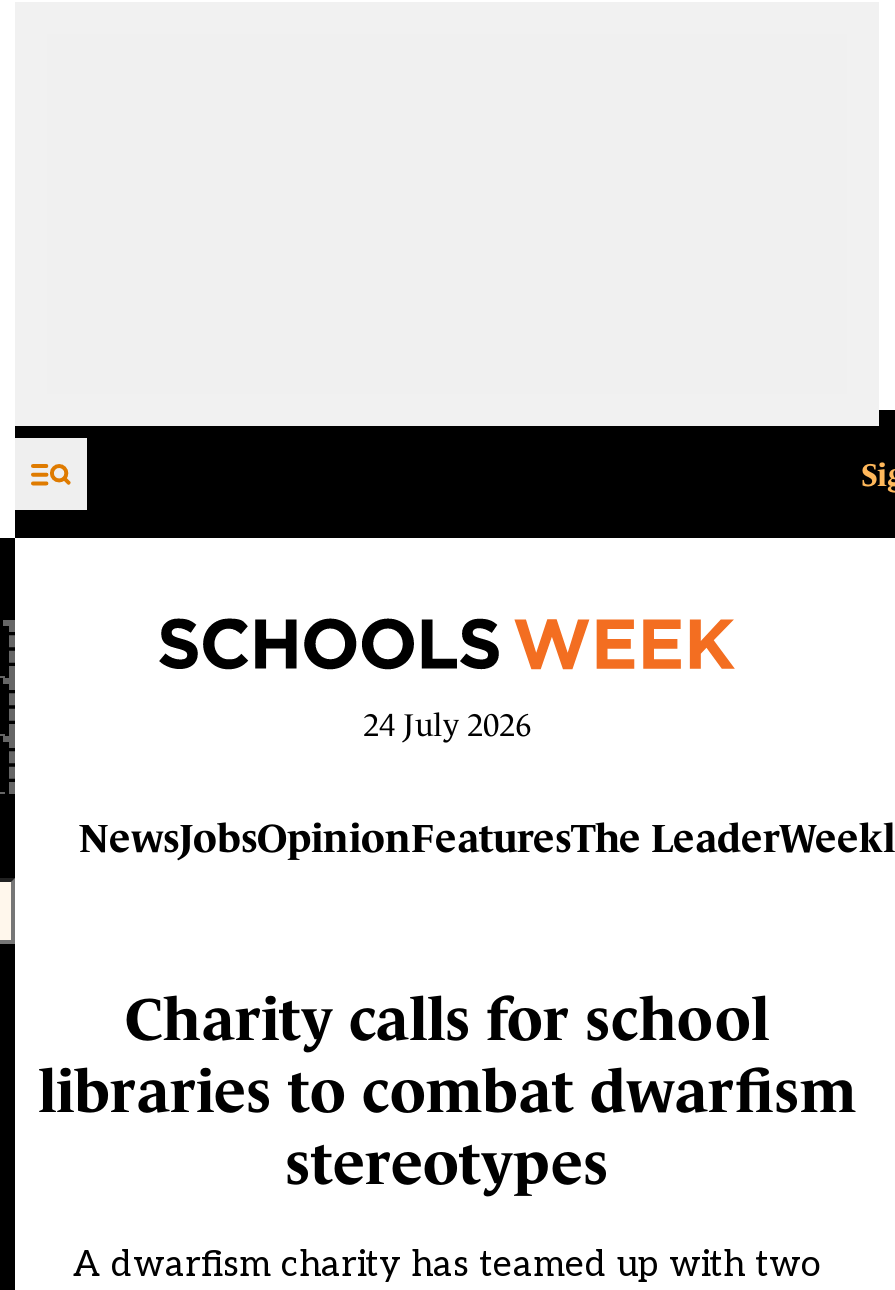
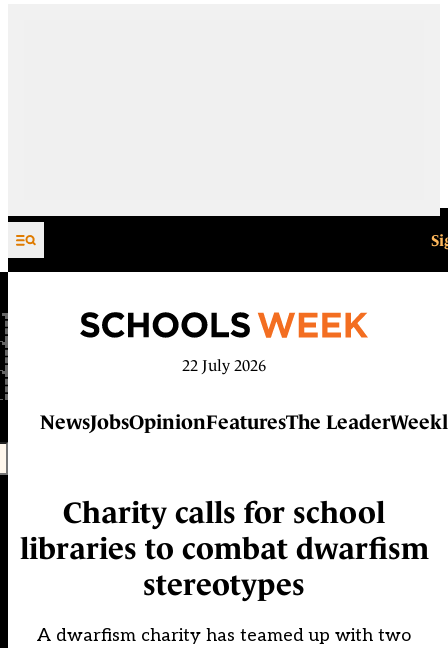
- 24 July 2026
+ 22 July 2026
